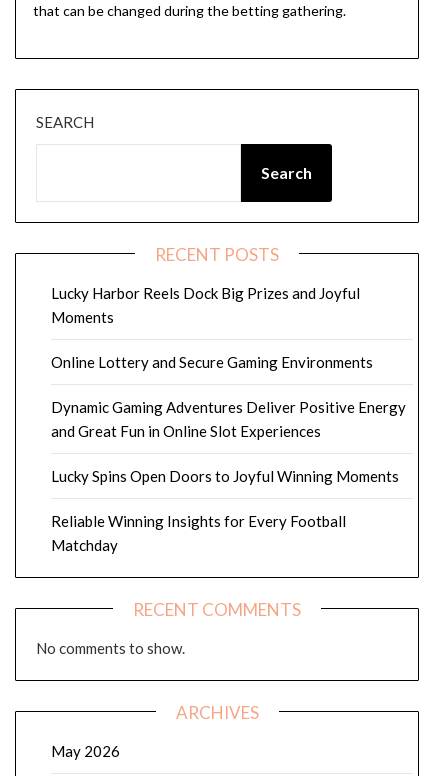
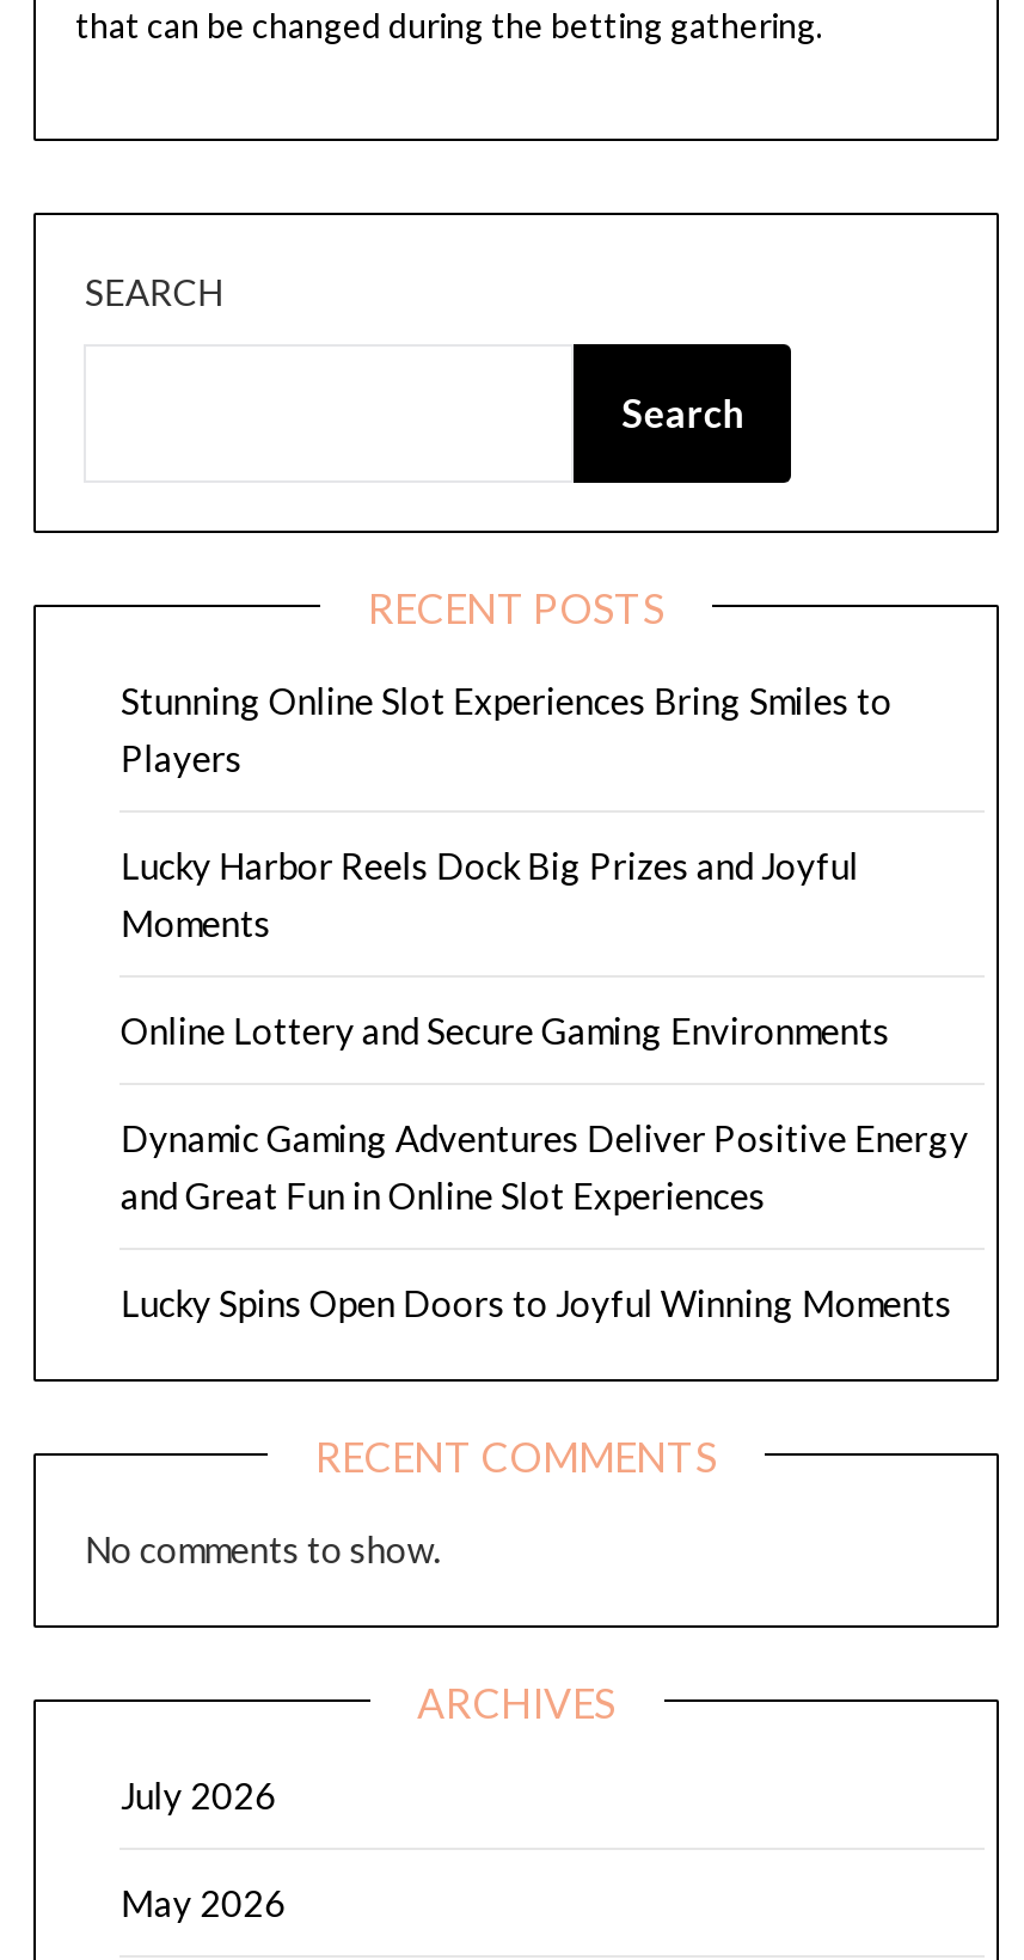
+ Stunning Online Slot Experiences Bring Smiles to
+ Players

moved down: Lucky Harbor Reels Dock Big Prizes and Joyful | Moments | Online Lottery and Secure Gaming Environments | Dynamic Gaming Adventures Deliver Positive Energy | and Great Fun in Online Slot Experiences | Lucky Spins Open Doors to Joyful Winning Moments

- Reliable Winning Insights for Every Football
- Matchday

+ July 2026
